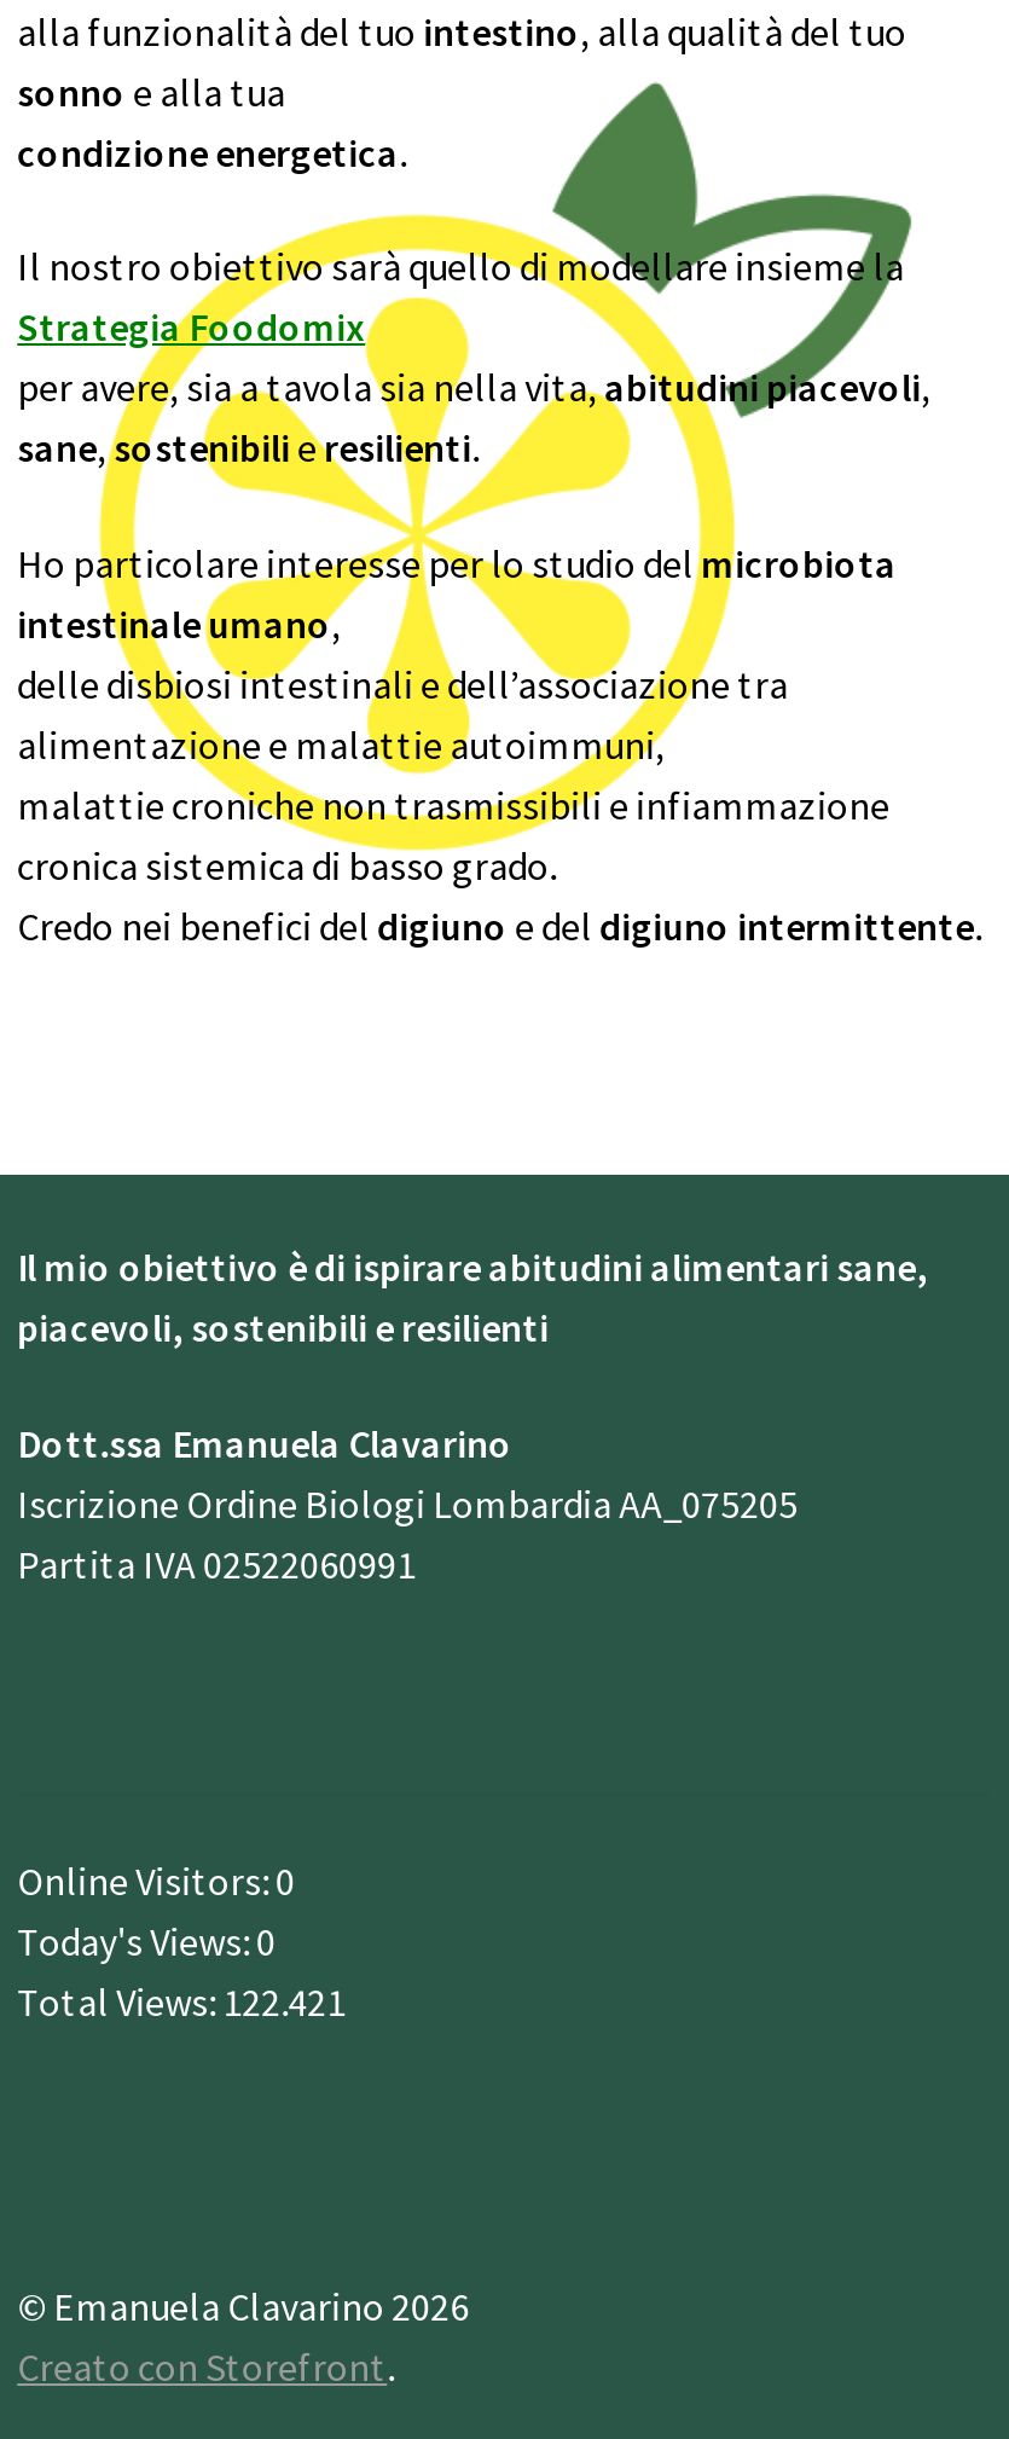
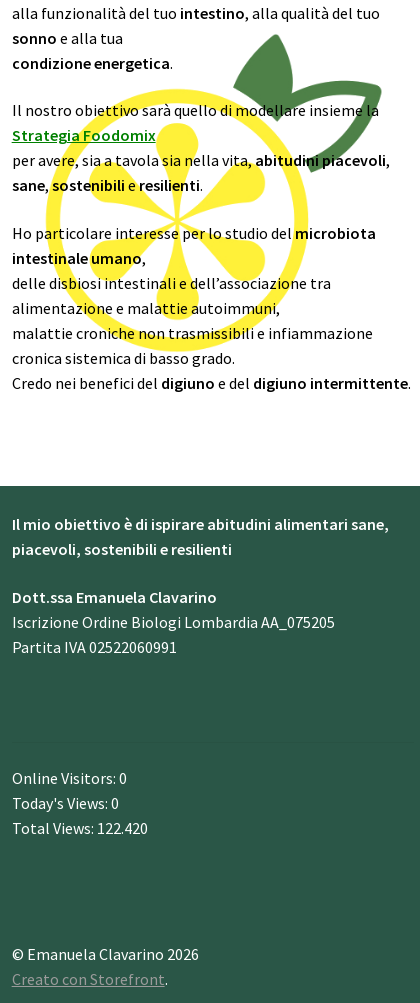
- Total Views: 122.421
+ Total Views: 122.420
